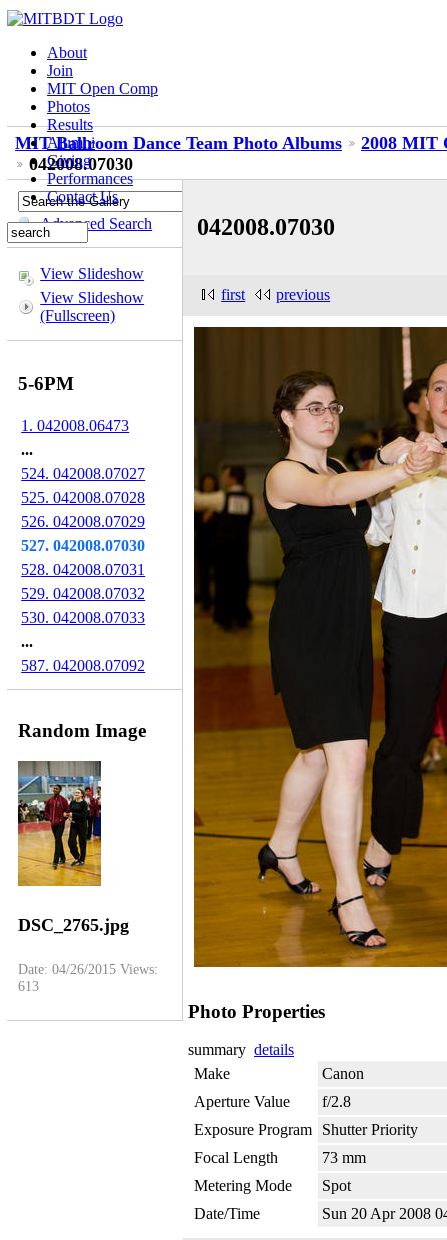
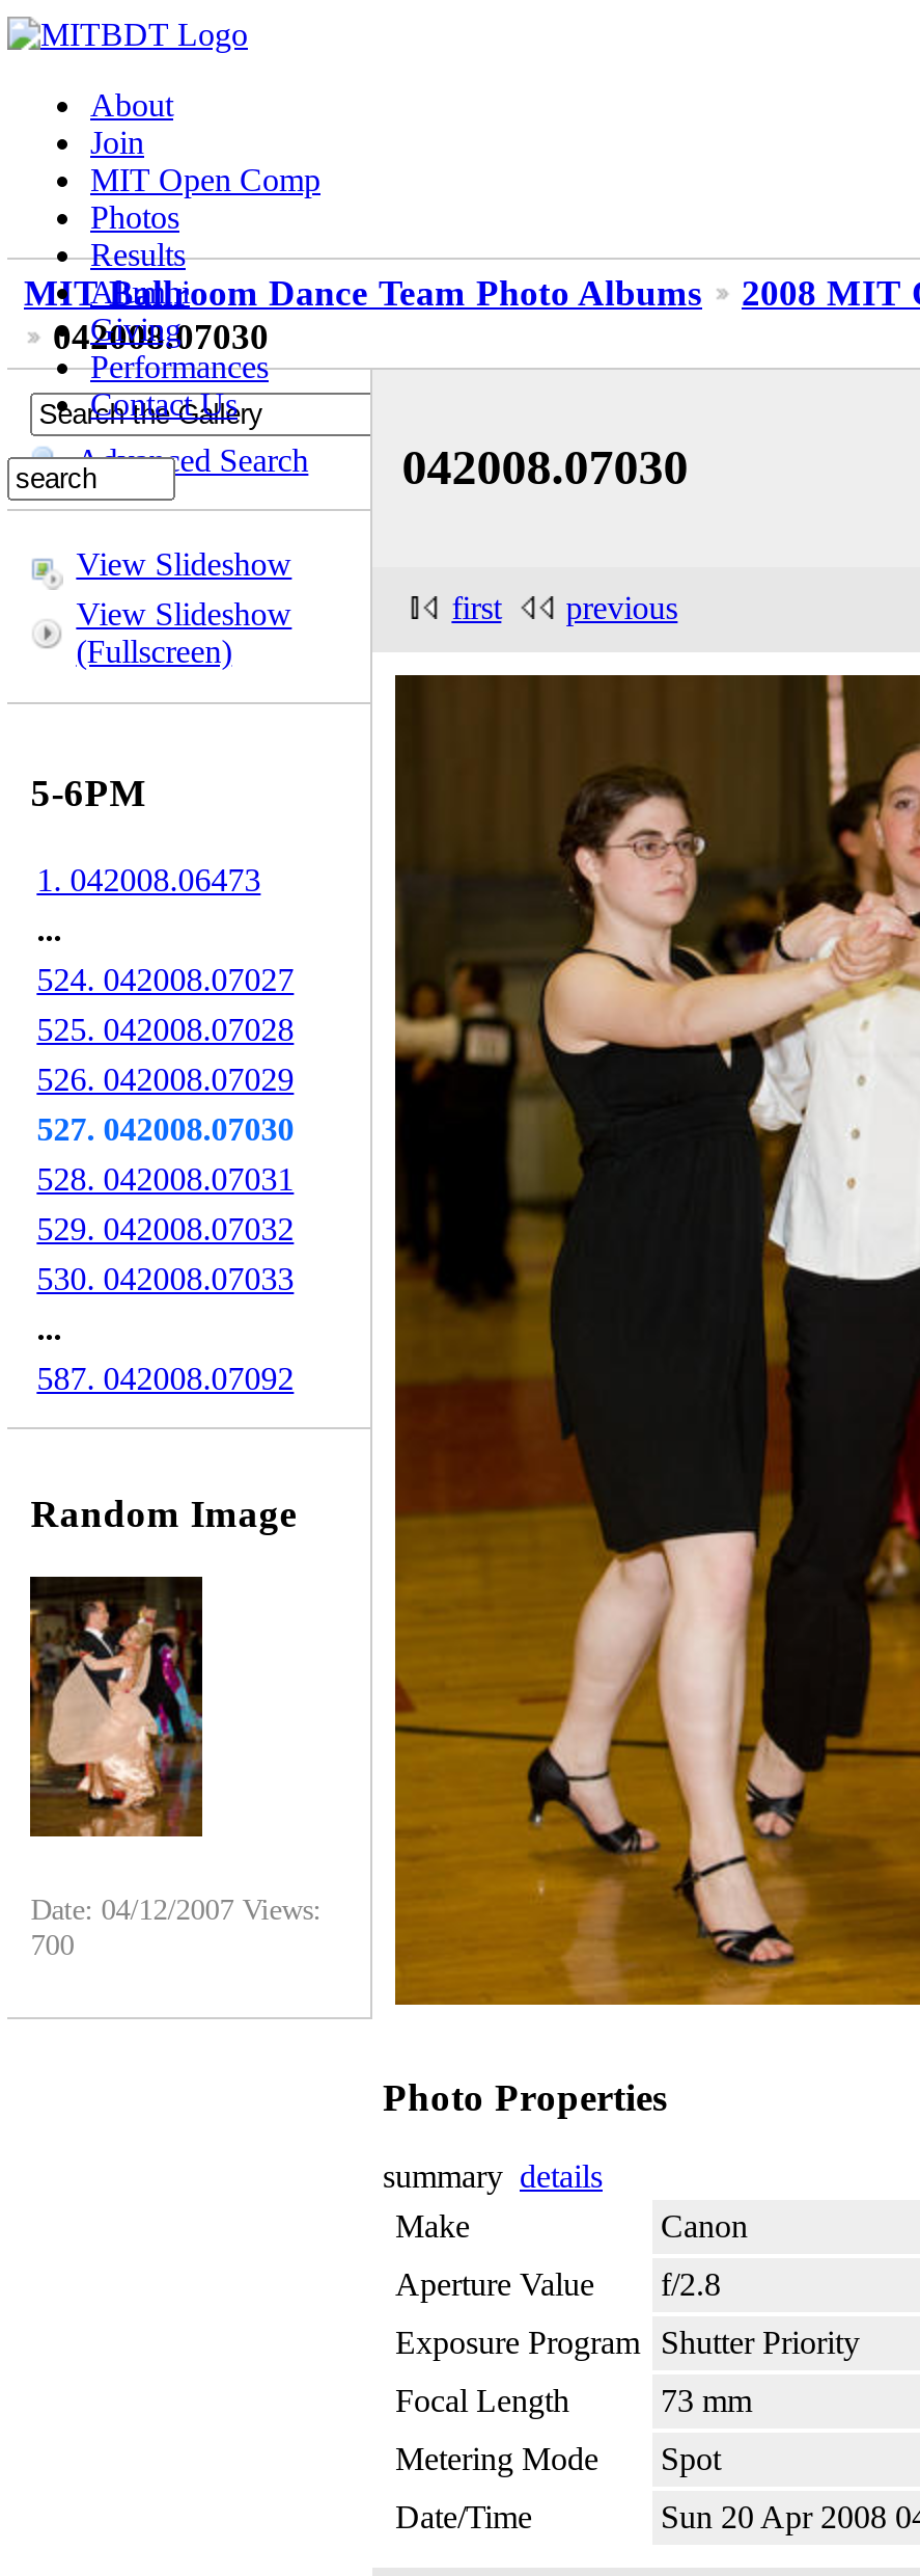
- [image]
- DSC_2765.jpg
- Date: 04/26/2015 Views:
- 613
+ [image]
+ Date: 04/12/2007 Views:
+ 700
